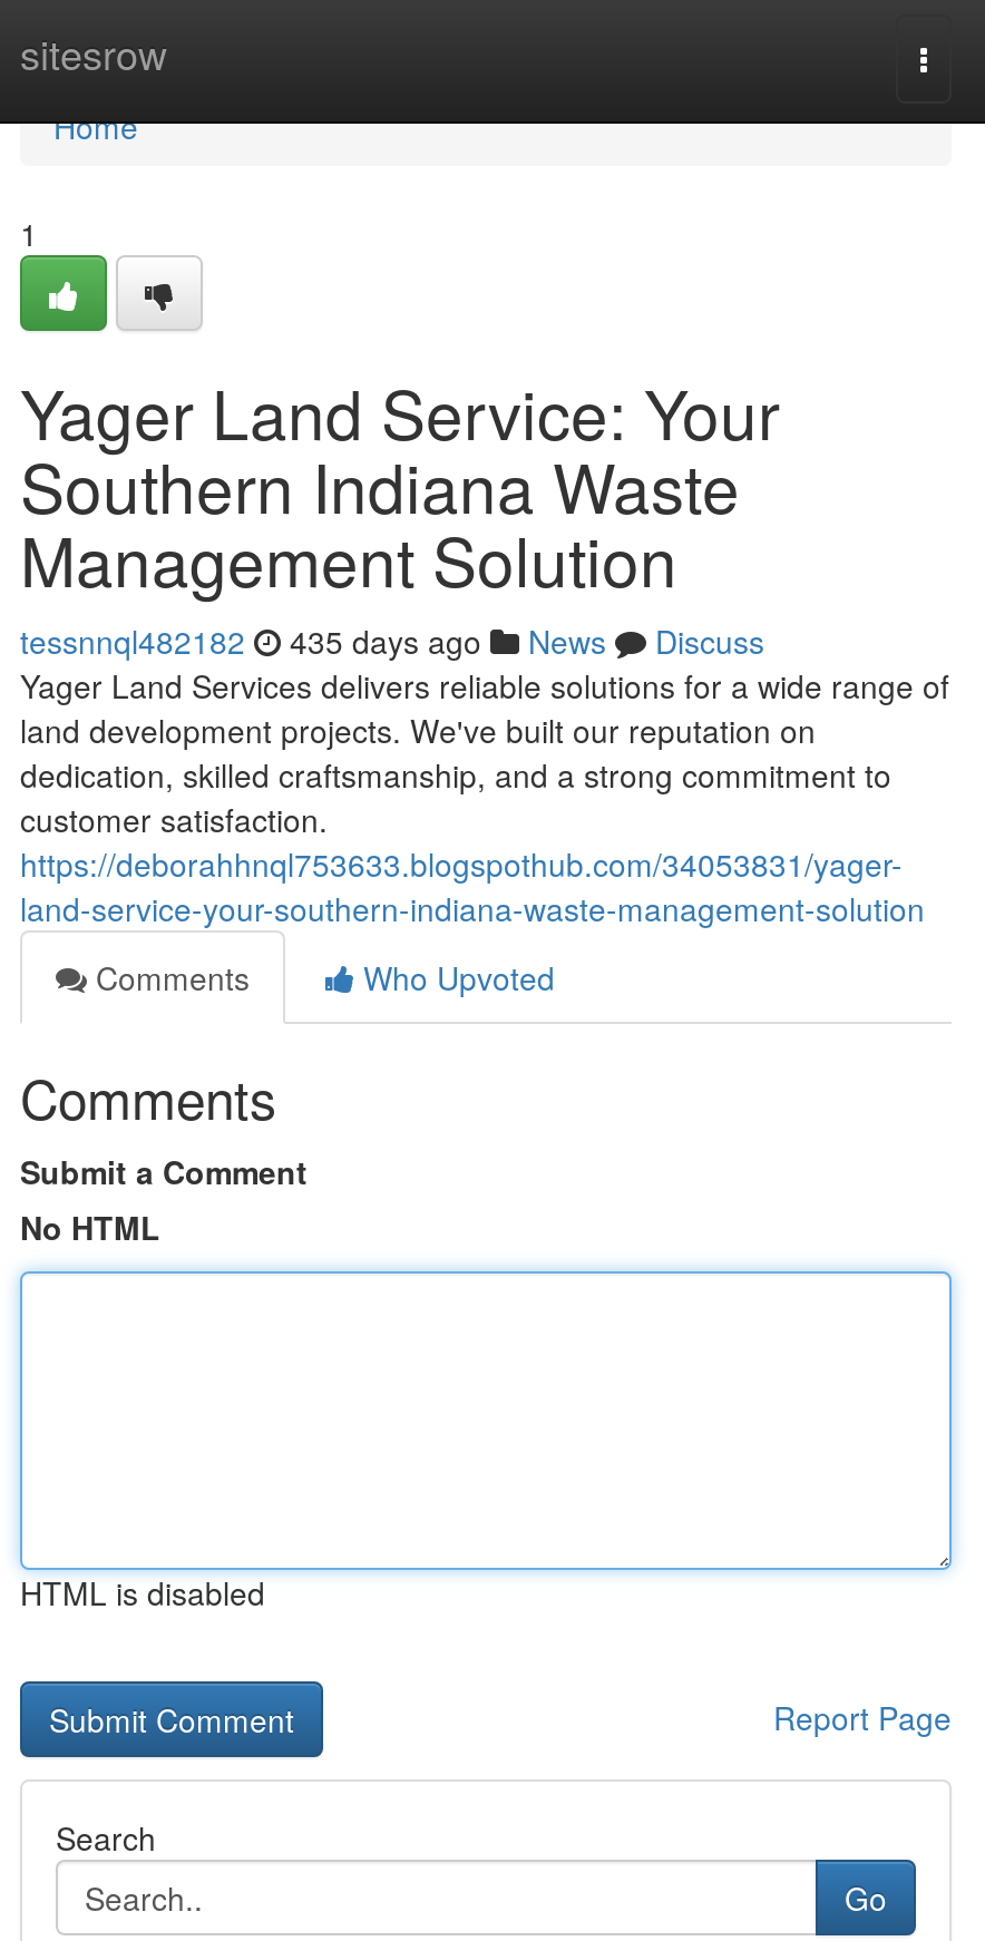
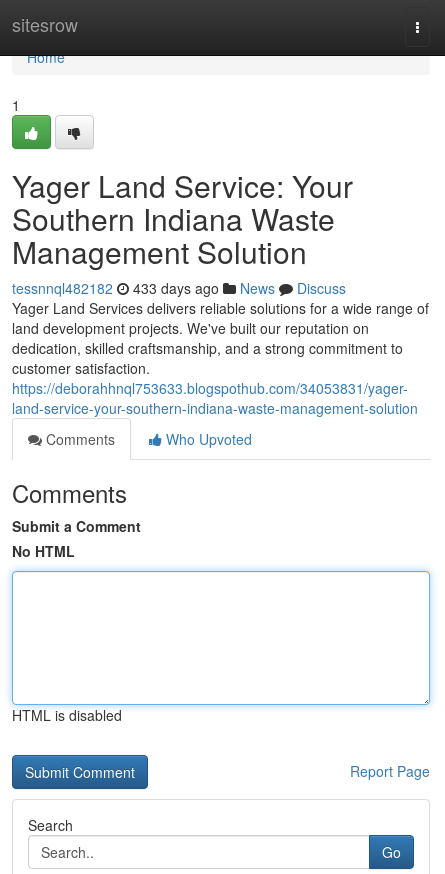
- tessnnql482182 435 days ago News Discuss
+ tessnnql482182 433 days ago News Discuss
